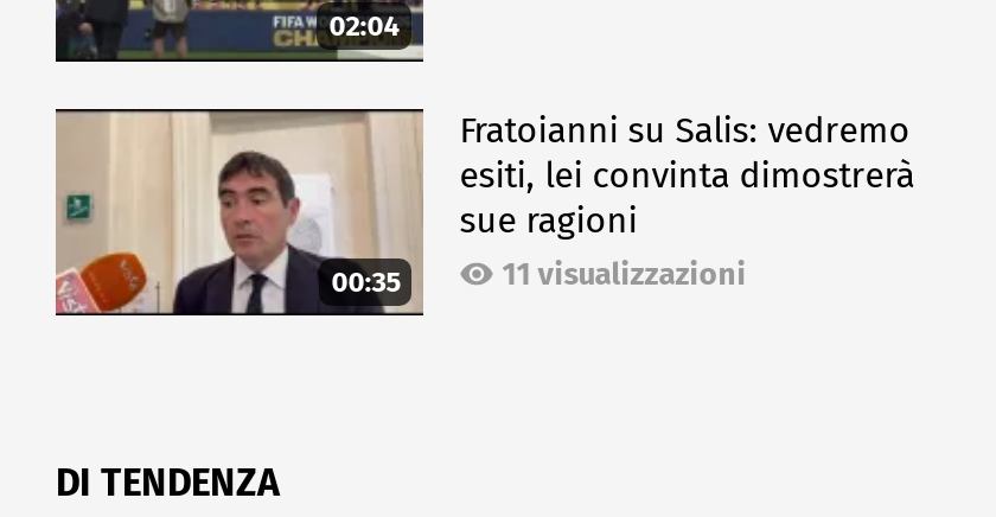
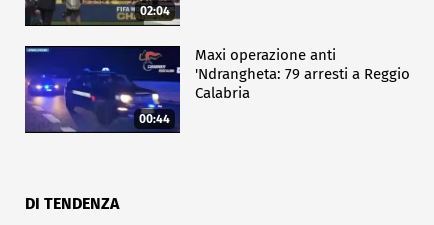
- [image]
- 00:35
+ [image]
+ 00:44

- Fratoianni su Salis: vedremo
- esiti, lei convinta dimostrerà
- sue ragioni
- 11 visualizzazioni
+ Maxi operazione anti
+ 'Ndrangheta: 79 arresti a Reggio
+ Calabria
